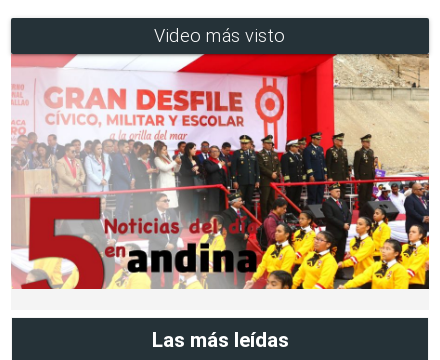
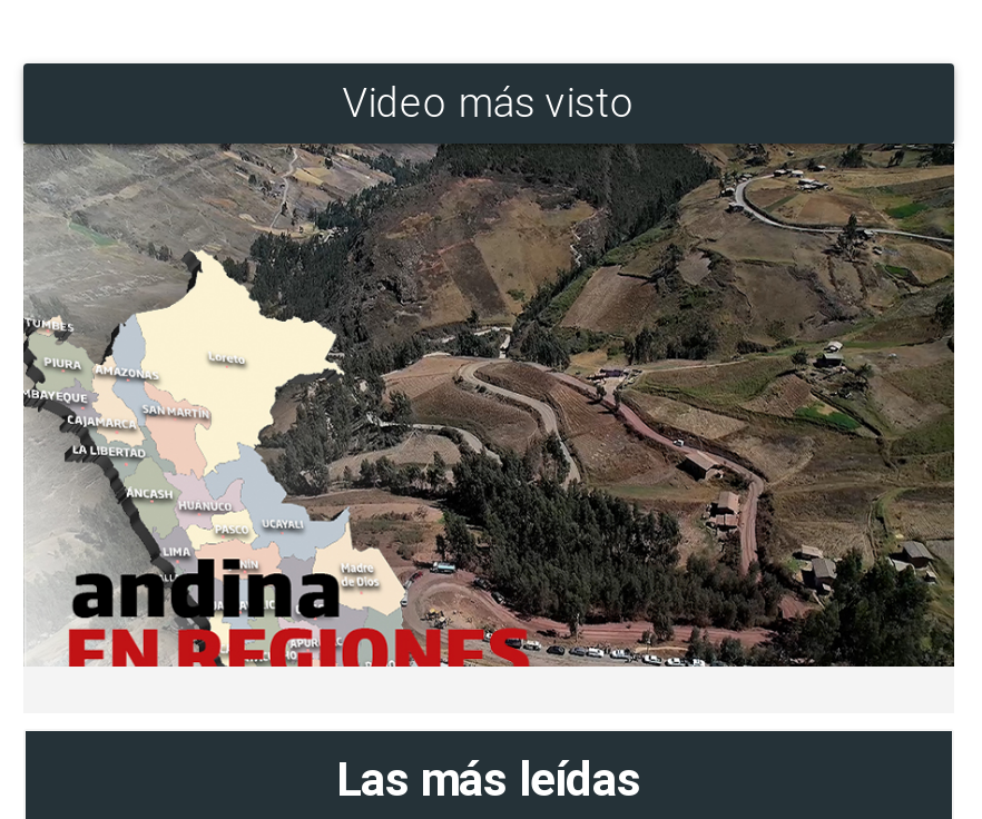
- [image]
+ [image]
